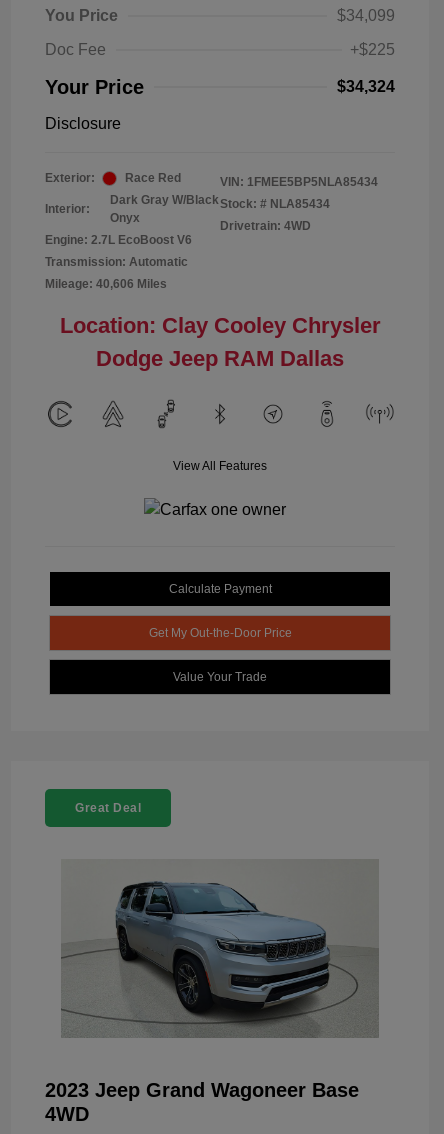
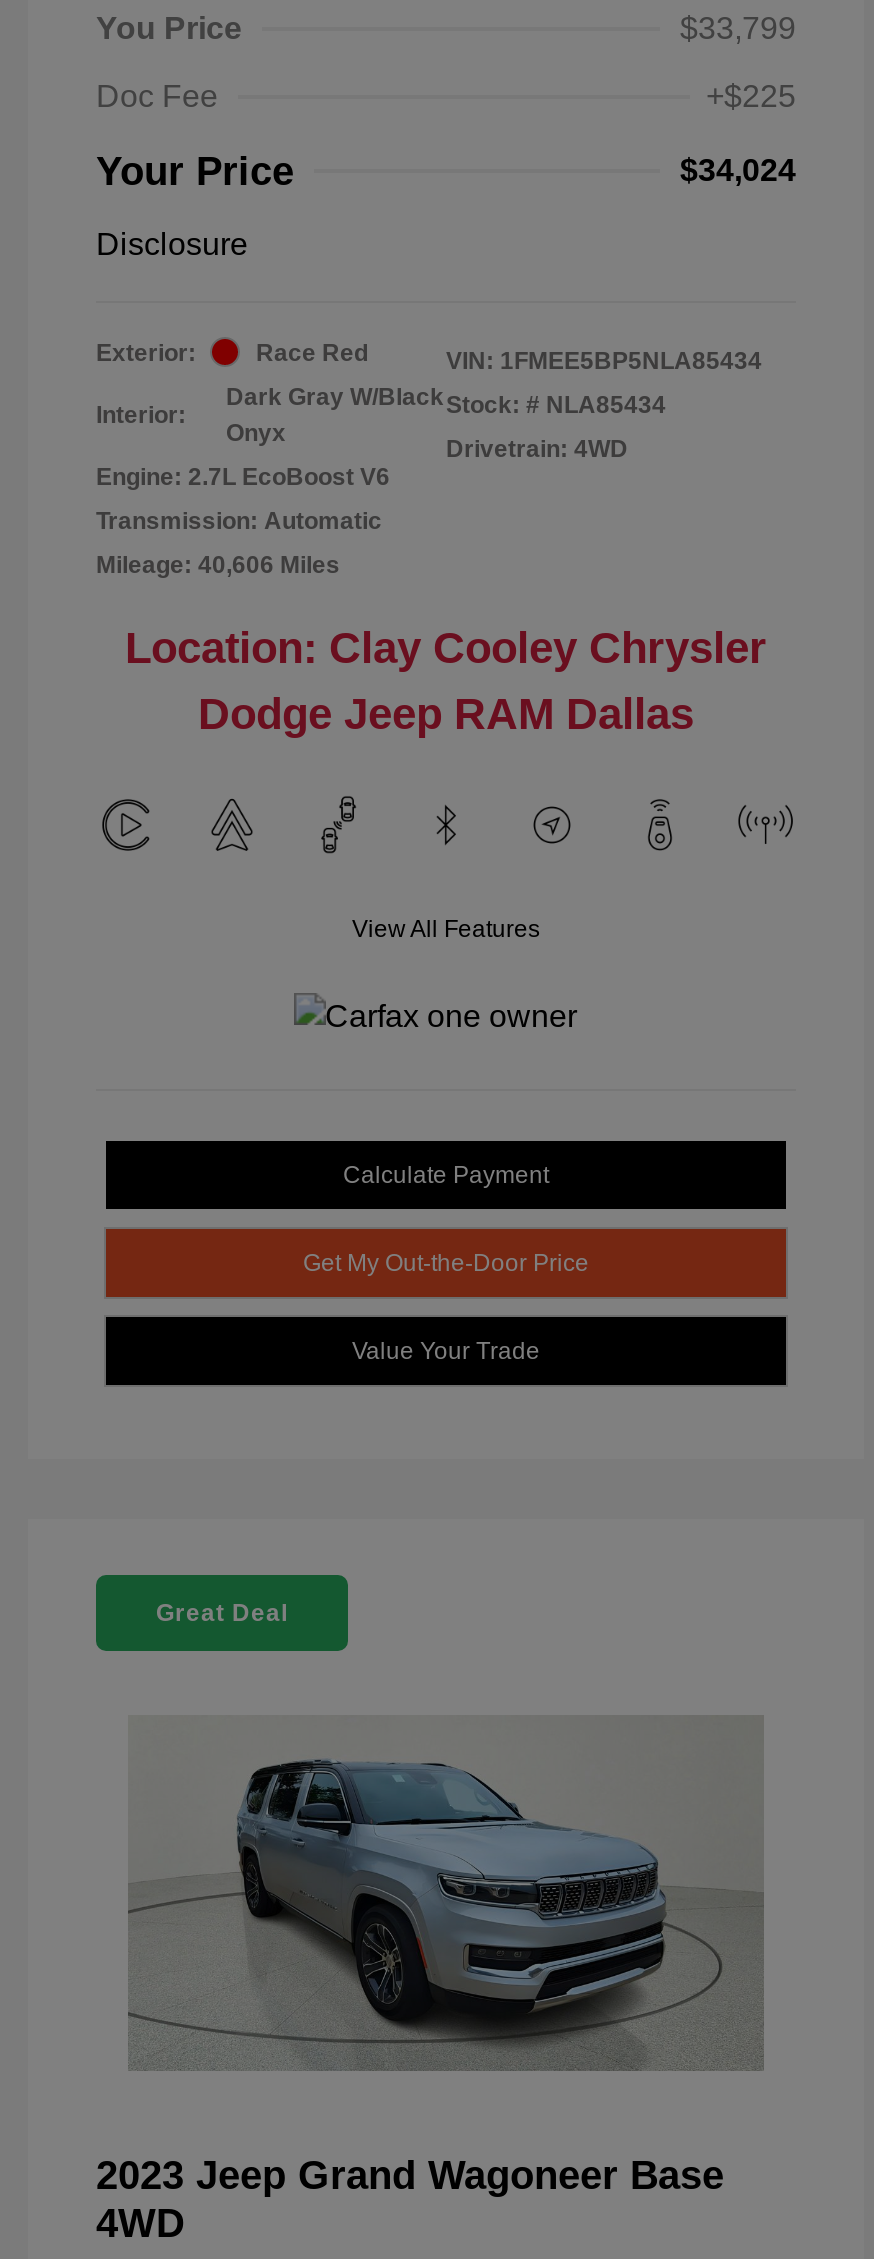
- $34,099
+ $33,799

- $34,324
+ $34,024
